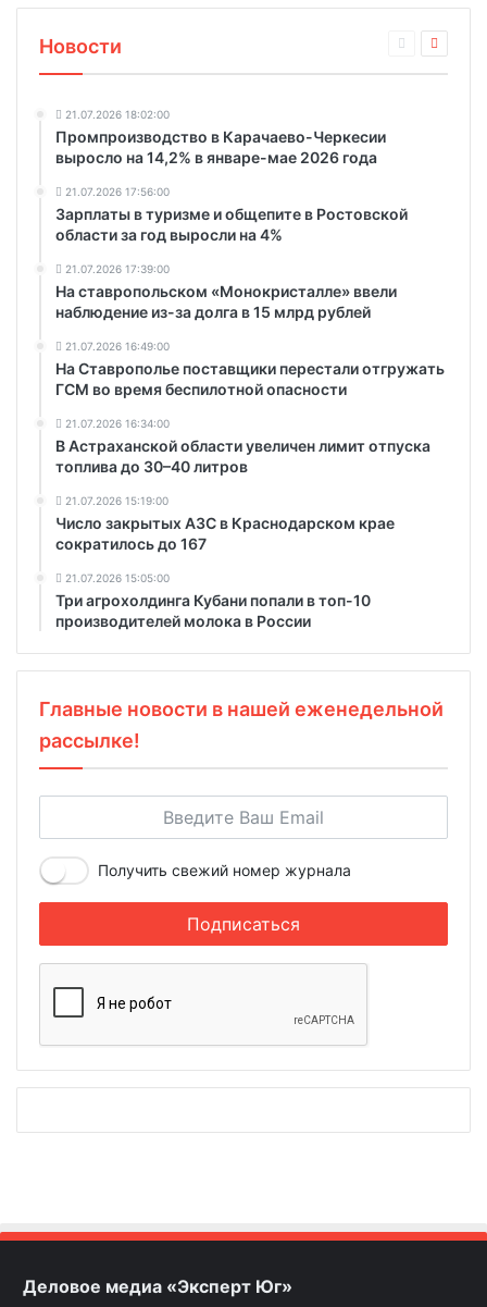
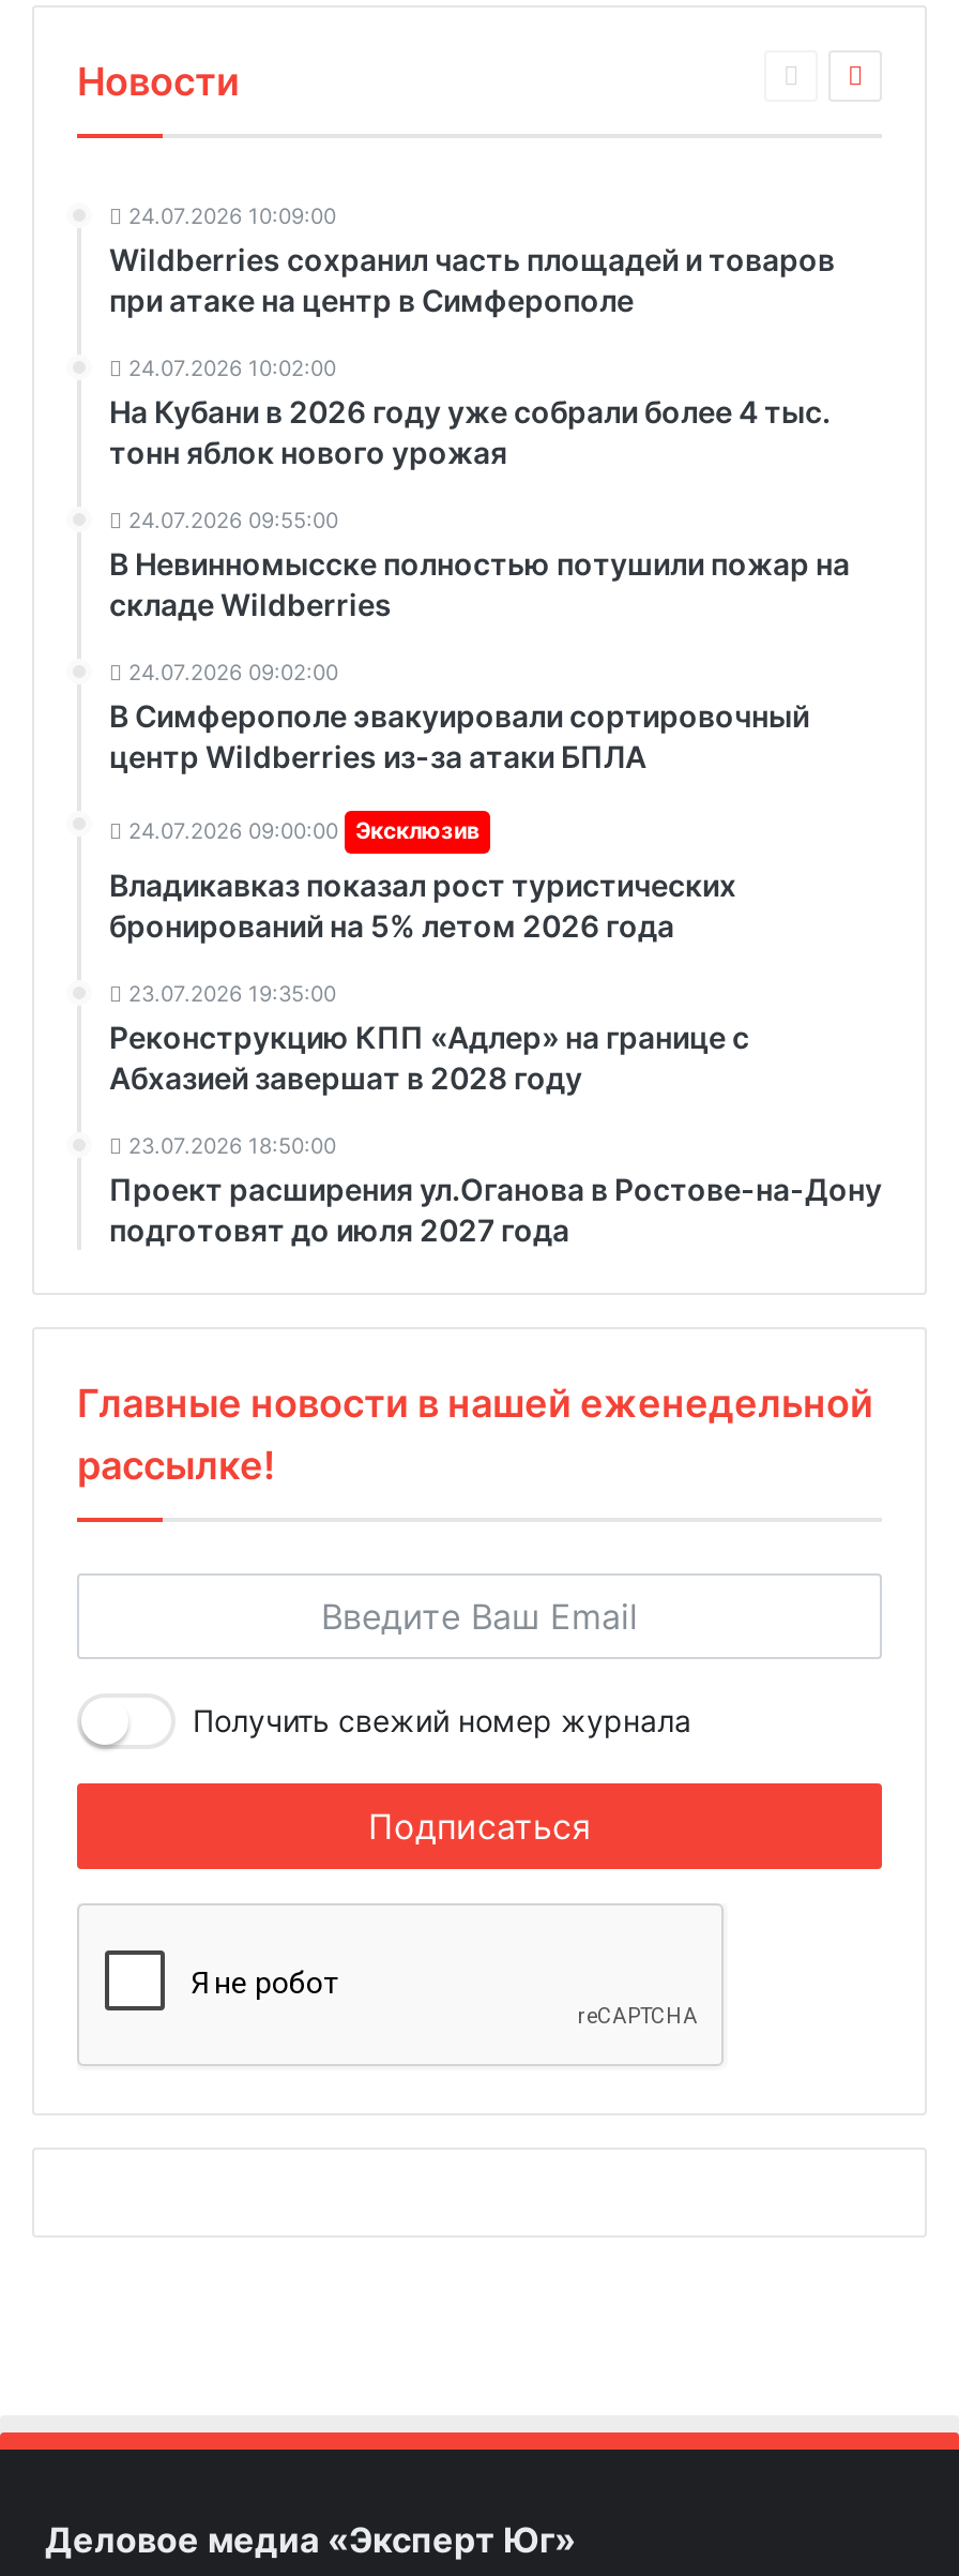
- 21.07.2026 18:02:00
- Промпроизводство в Карачаево-Черкесии
- выросло на 14,2% в январе-мае 2026 года
- 21.07.2026 17:56:00
- Зарплаты в туризме и общепите в Ростовской
- области за год выросли на 4%
- 21.07.2026 17:39:00
- На ставропольском «Монокристалле» ввели
- наблюдение из-за долга в 15 млрд рублей
- 21.07.2026 16:49:00
- На Ставрополье поставщики перестали отгружать
- ГСМ во время беспилотной опасности
- 21.07.2026 16:34:00
- В Астраханской области увеличен лимит отпуска
- топлива до 30–40 литров
- 21.07.2026 15:19:00
- Число закрытых АЗС в Краснодарском крае
- сократилось до 167
- 21.07.2026 15:05:00
- Три агрохолдинга Кубани попали в топ-10
- производителей молока в России
+ 24.07.2026 10:09:00
+ Wildberries сохранил часть площадей и товаров
+ при атаке на центр в Симферополе
+ 24.07.2026 10:02:00
+ На Кубани в 2026 году уже собрали более 4 тыс.
+ тонн яблок нового урожая
+ 24.07.2026 09:55:00
+ В Невинномысске полностью потушили пожар на
+ складе Wildberries
+ 24.07.2026 09:02:00
+ В Симферополе эвакуировали сортировочный
+ центр Wildberries из-за атаки БПЛА
+ 24.07.2026 09:00:00
+ Эксклюзив
+ Владикавказ показал рост туристических
+ бронирований на 5% летом 2026 года
+ 23.07.2026 19:35:00
+ Реконструкцию КПП «Адлер» на границе с
+ Абхазией завершат в 2028 году
+ 23.07.2026 18:50:00
+ Проект расширения ул.Оганова в Ростове-на-Дону
+ подготовят до июля 2027 года
